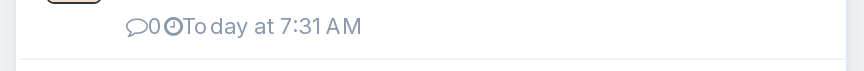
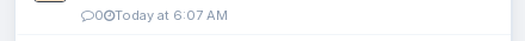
- 0 Today at 7:31 AM
+ 0 Today at 6:07 AM
